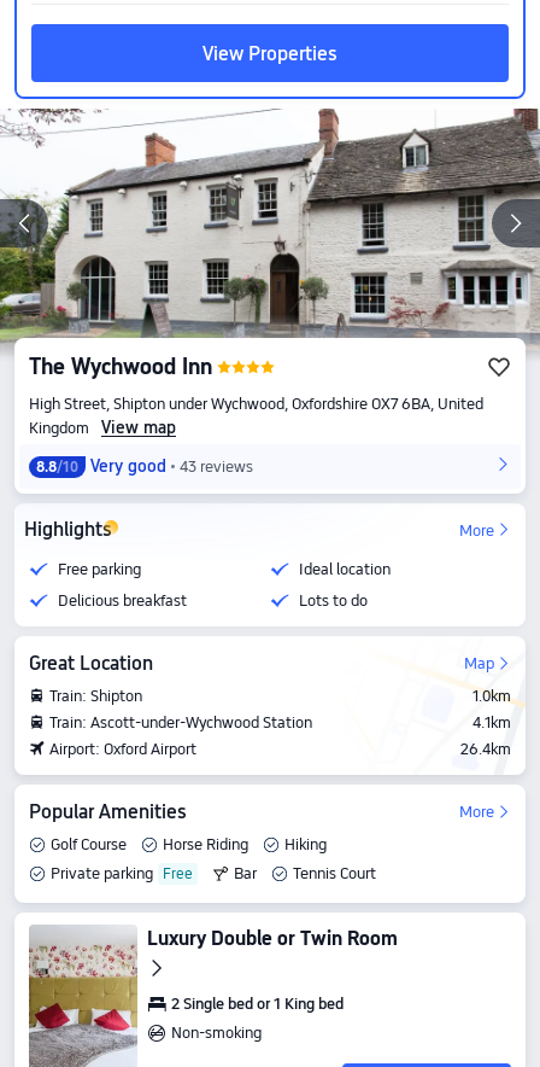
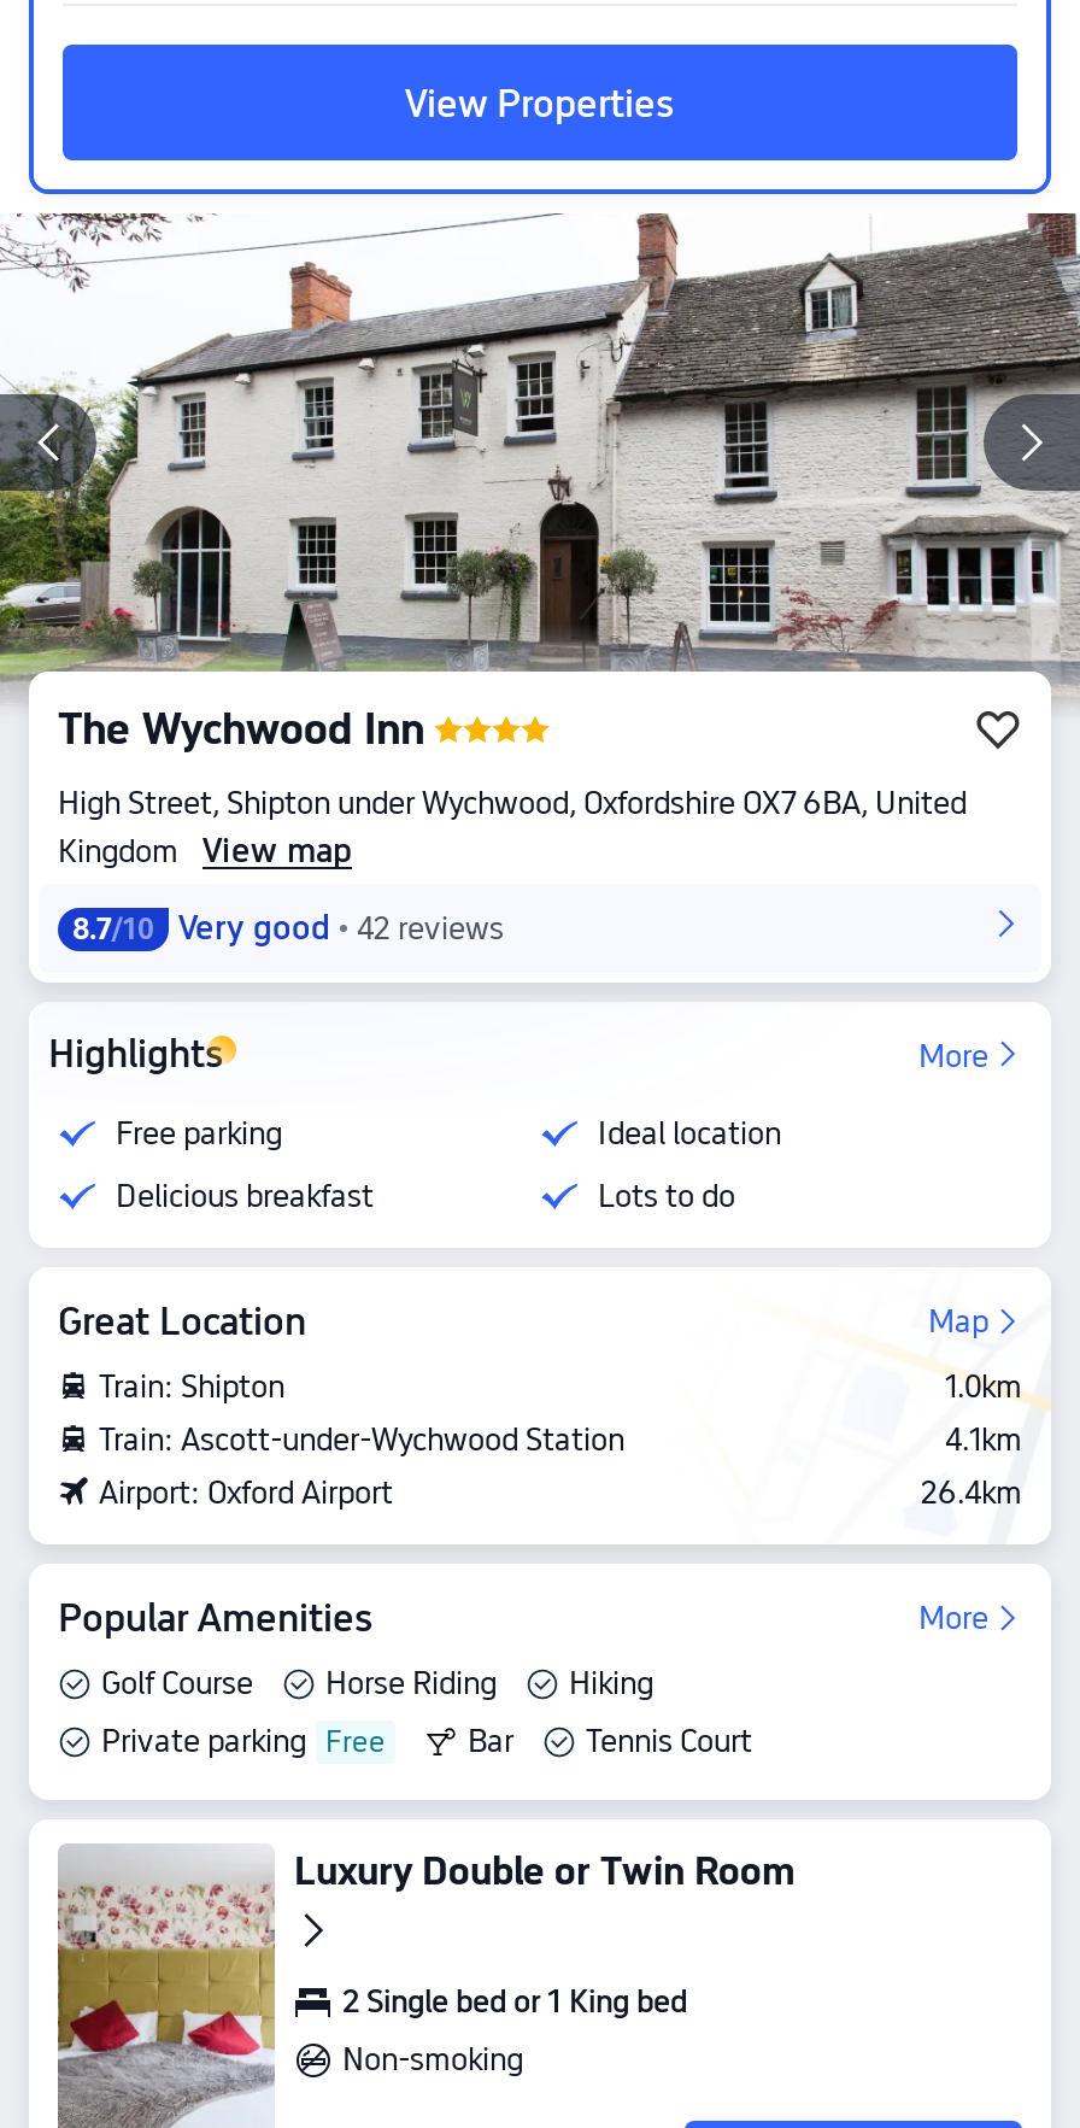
- 8.8/10
+ 8.7/10

- 43 reviews
+ 42 reviews
